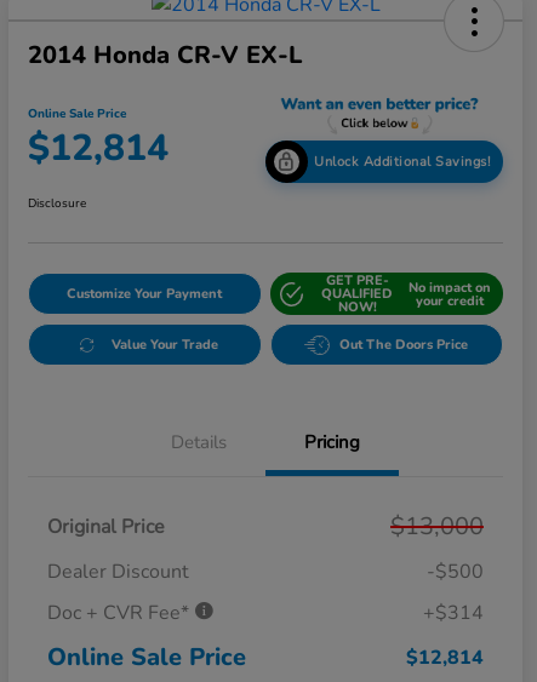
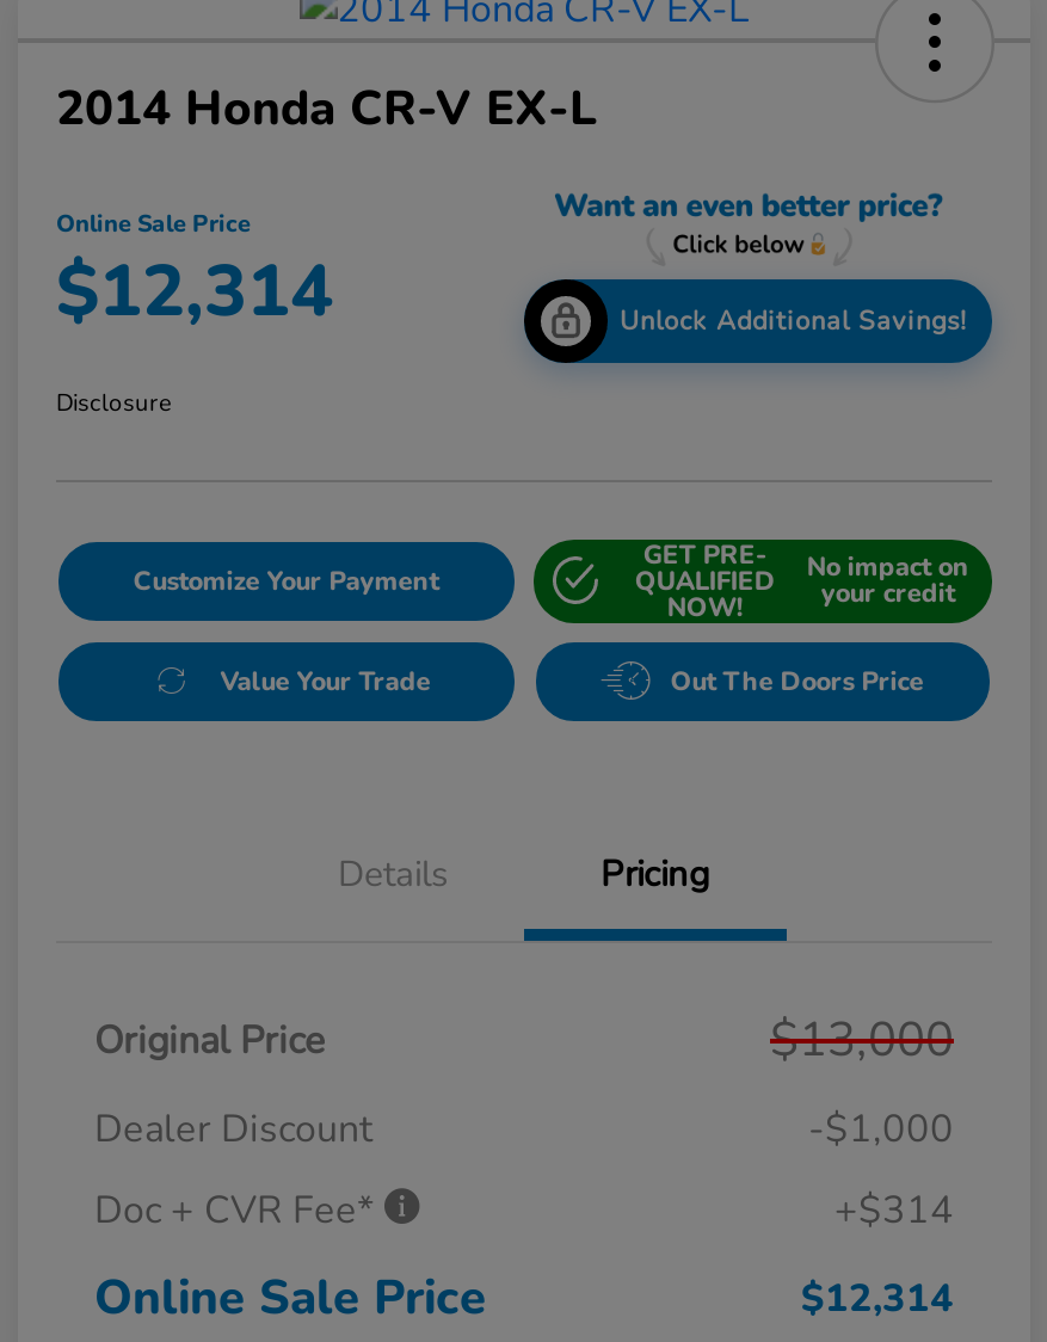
- $12,814
+ $12,314

- -$500
+ -$1,000

- $12,814
+ $12,314
